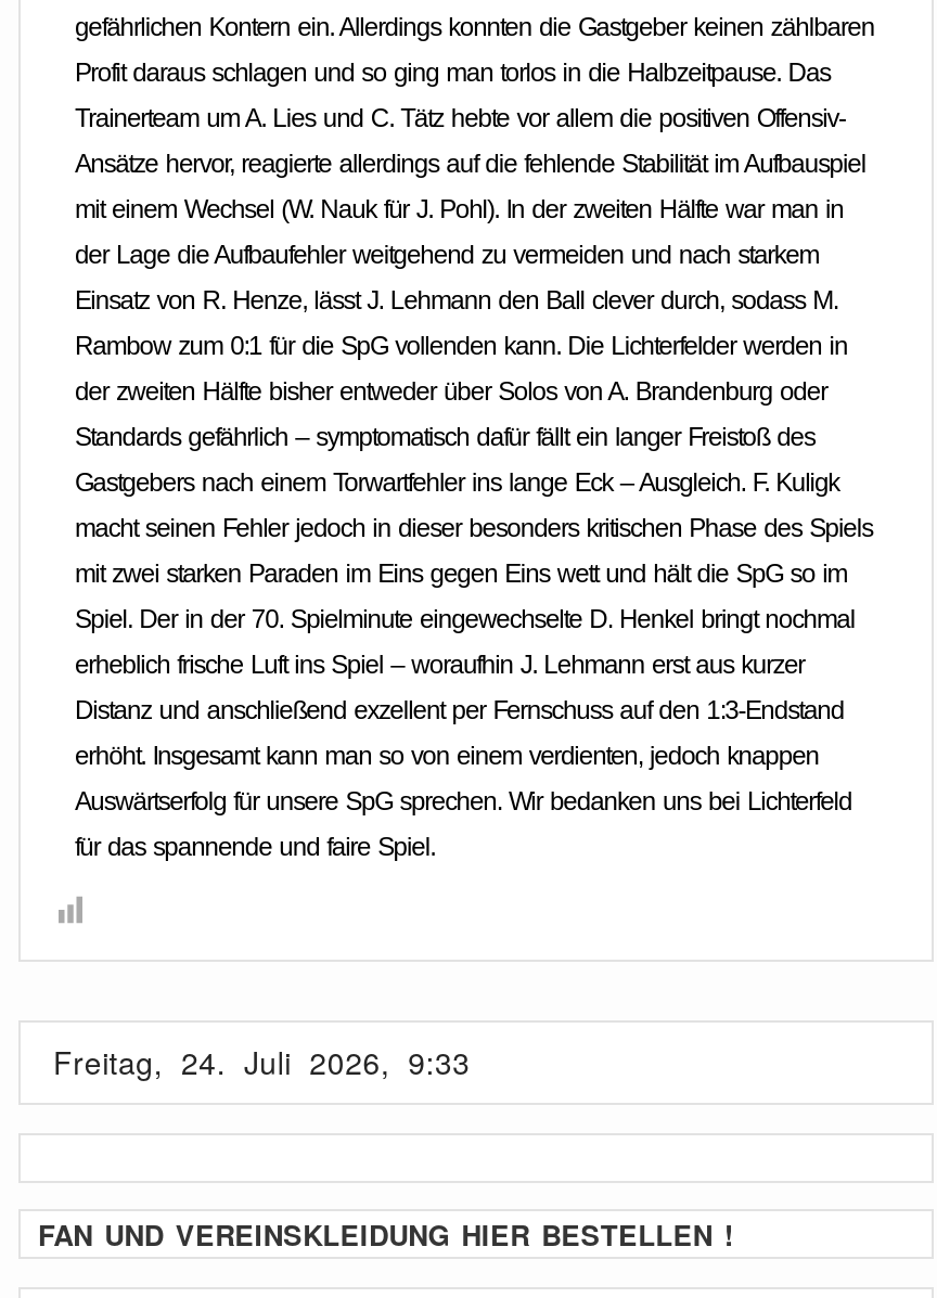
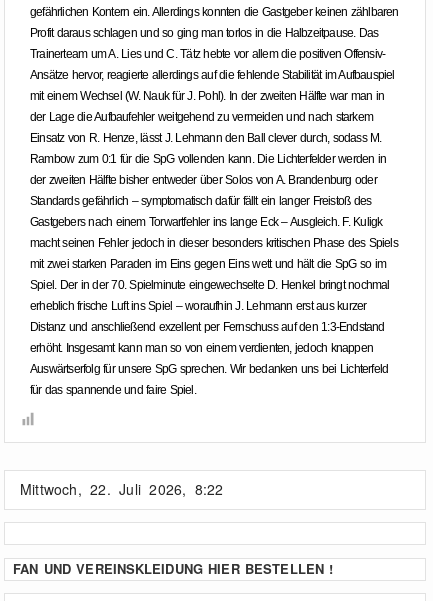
- Freitag, 24. Juli 2026, 9:33
+ Mittwoch, 22. Juli 2026, 8:22
